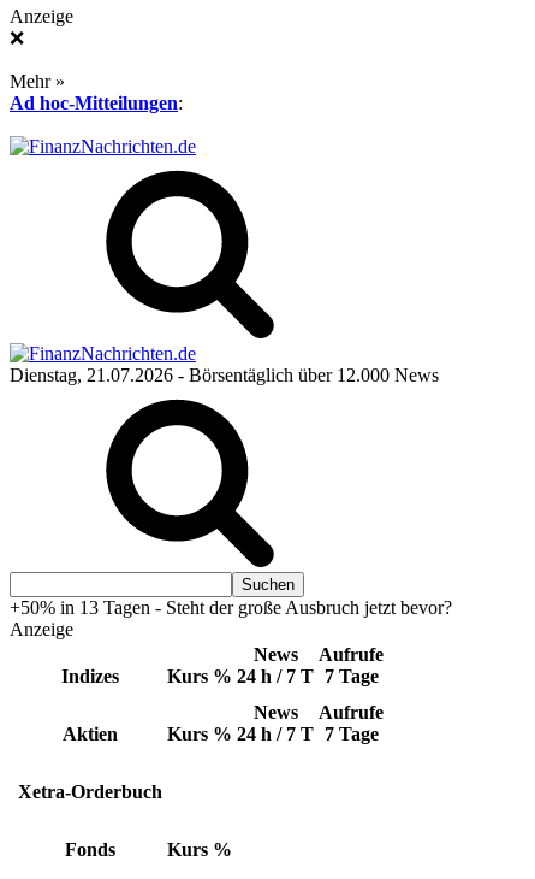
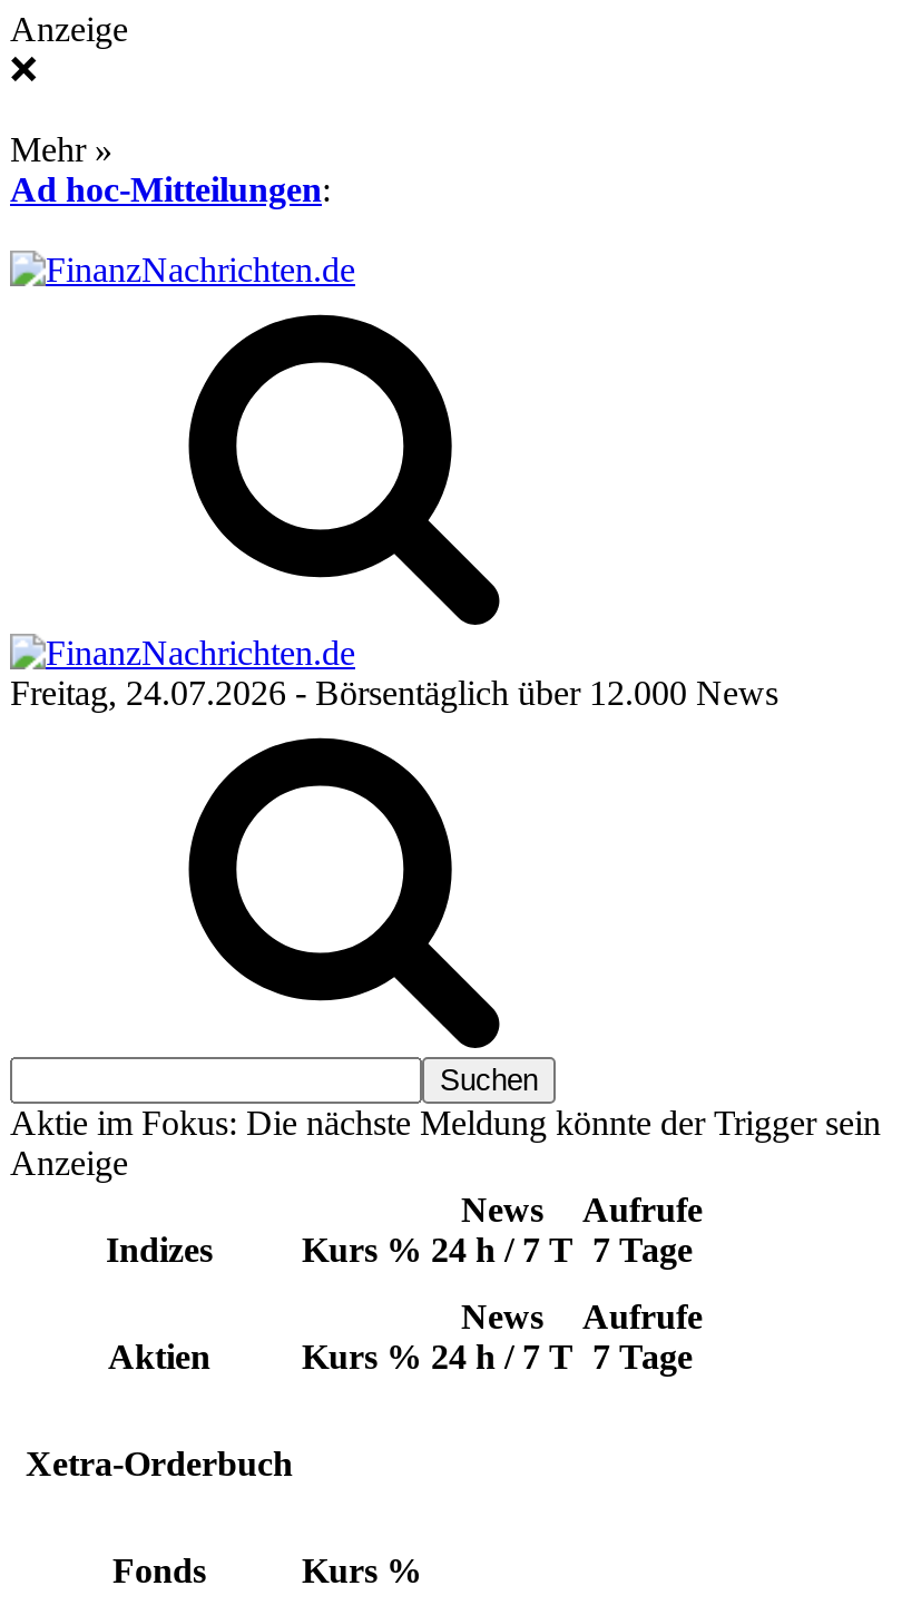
- Dienstag, 21.07.2026 - Börsentäglich über 12.000 News
+ Freitag, 24.07.2026 - Börsentäglich über 12.000 News

- +50% in 13 Tagen - Steht der große Ausbruch jetzt bevor?
+ Aktie im Fokus: Die nächste Meldung könnte der Trigger sein
